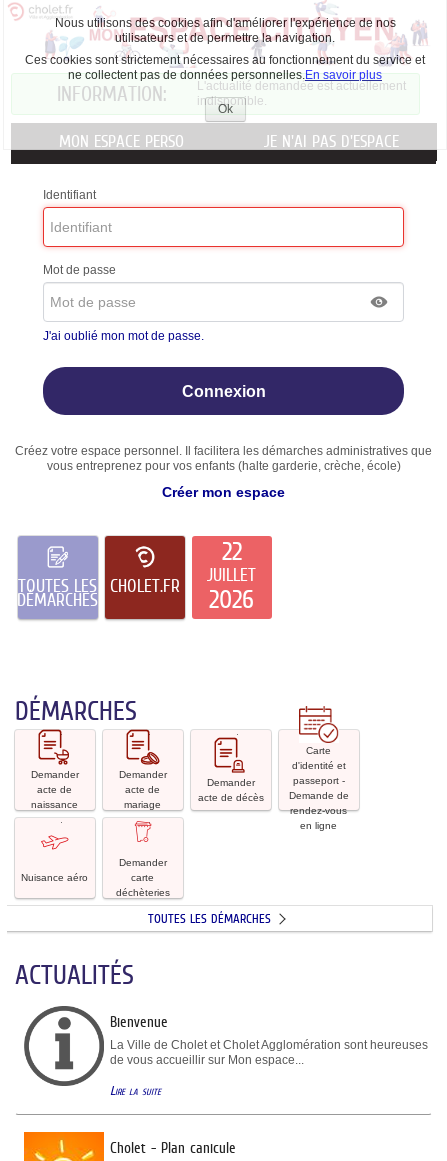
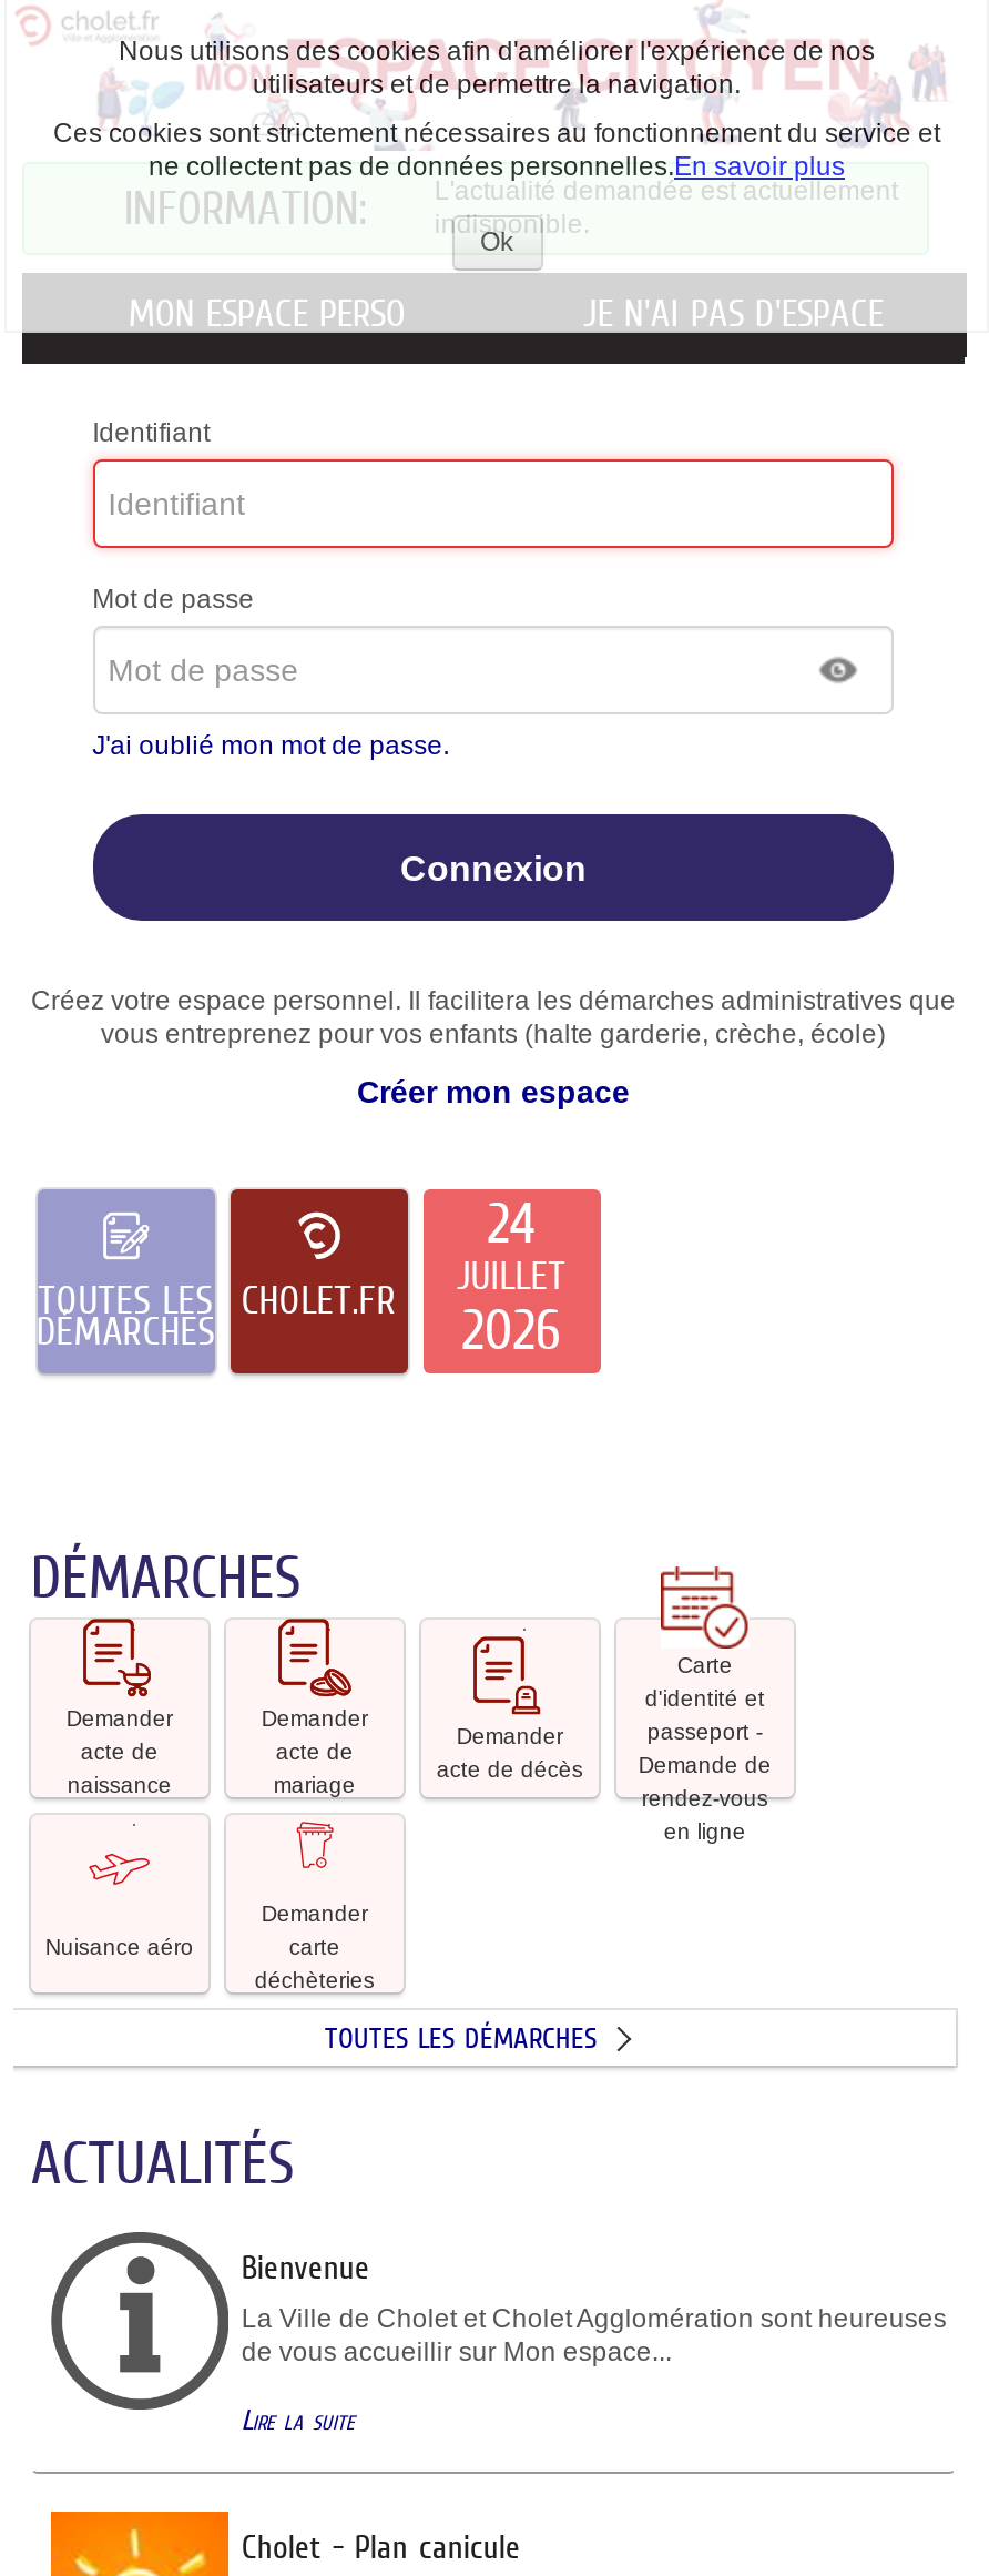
- 22
+ 24
